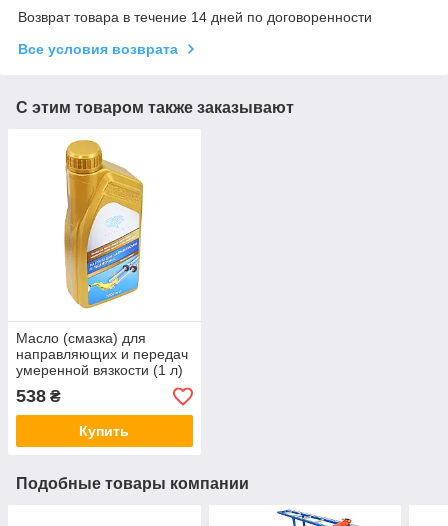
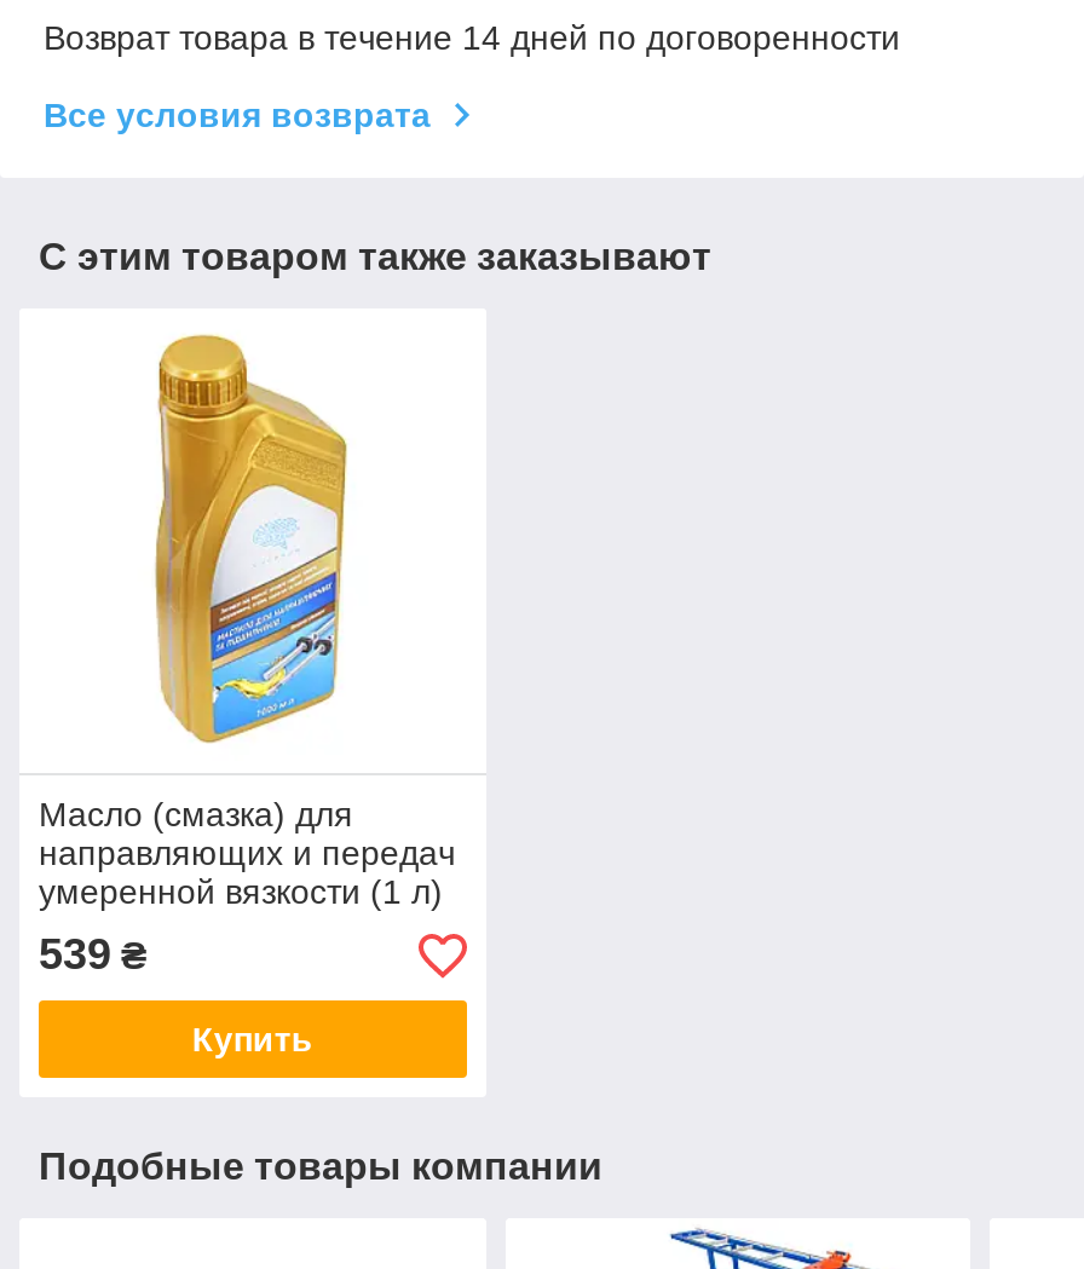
- 538 ₴
+ 539 ₴
